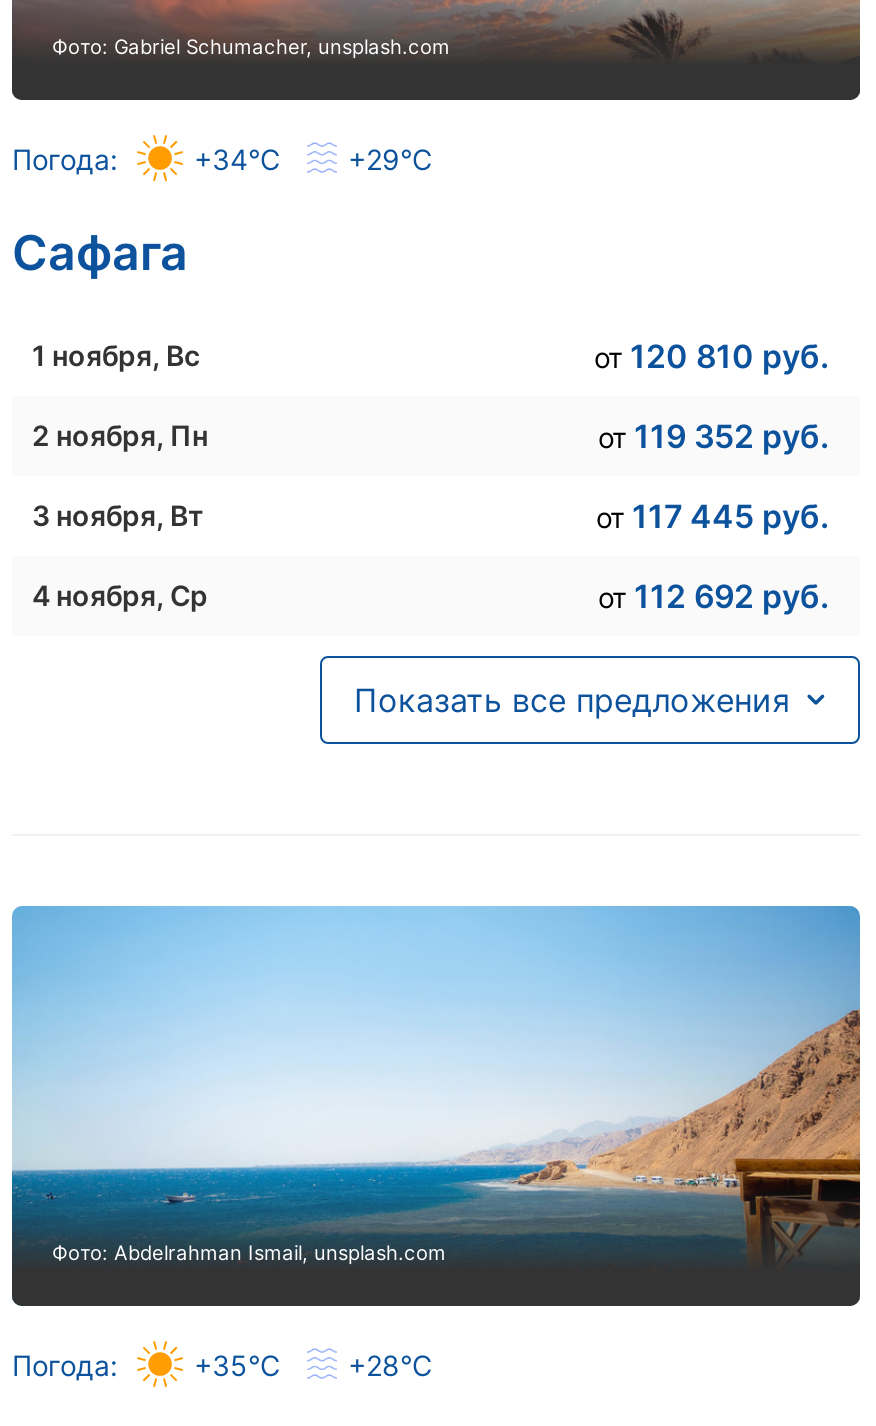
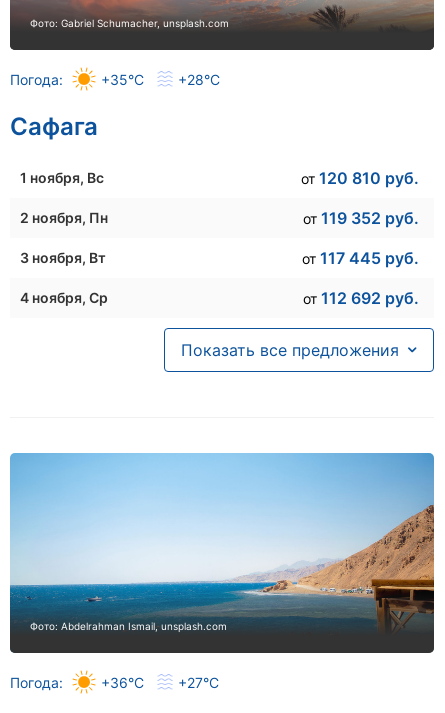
- +34°C
- +29°C
+ +35°C
+ +28°C

- +35°C
- +28°C
+ +36°C
+ +27°C
